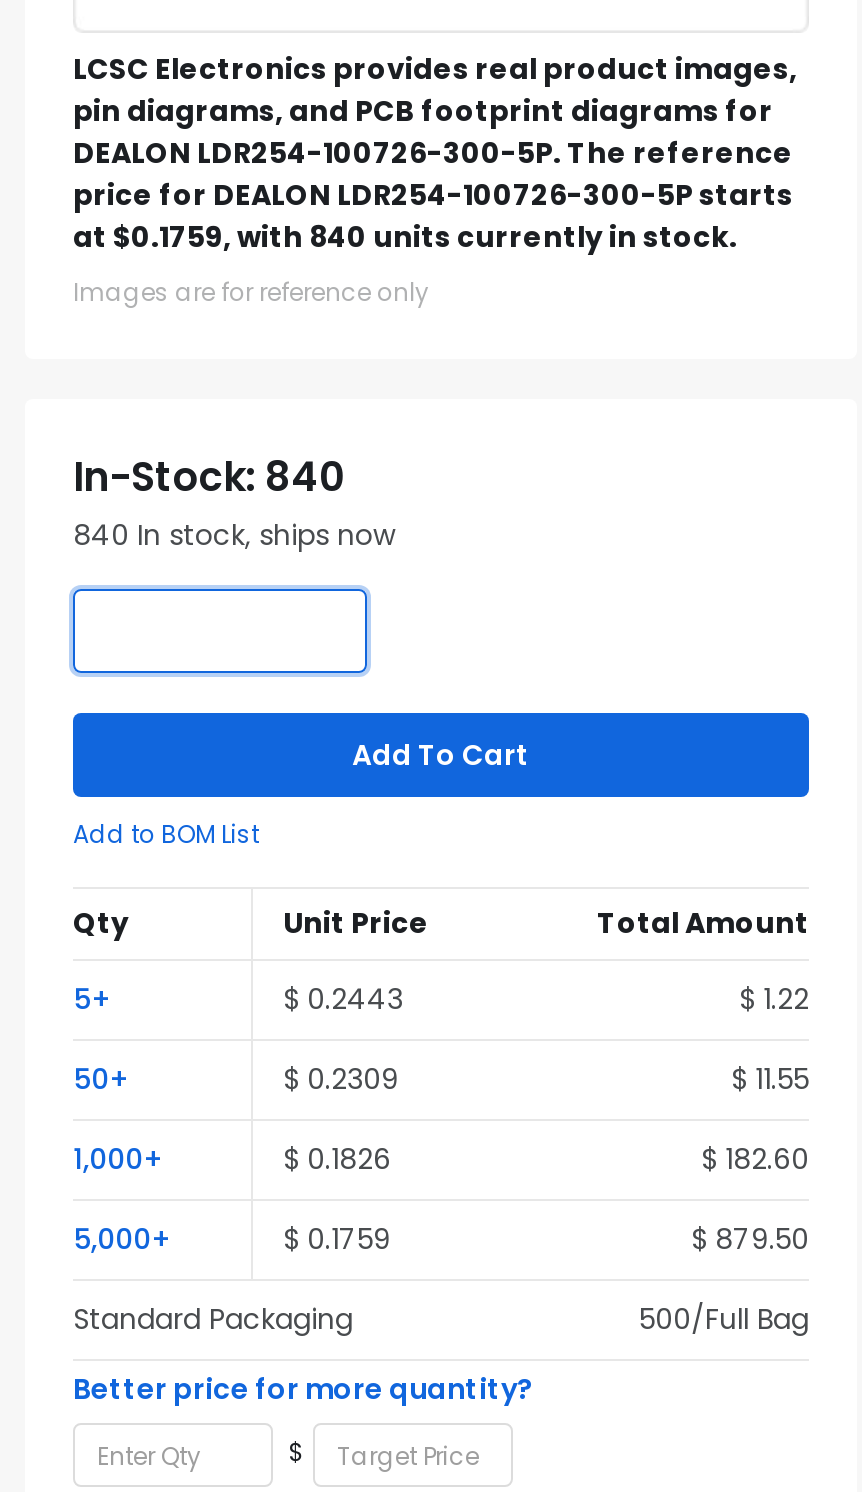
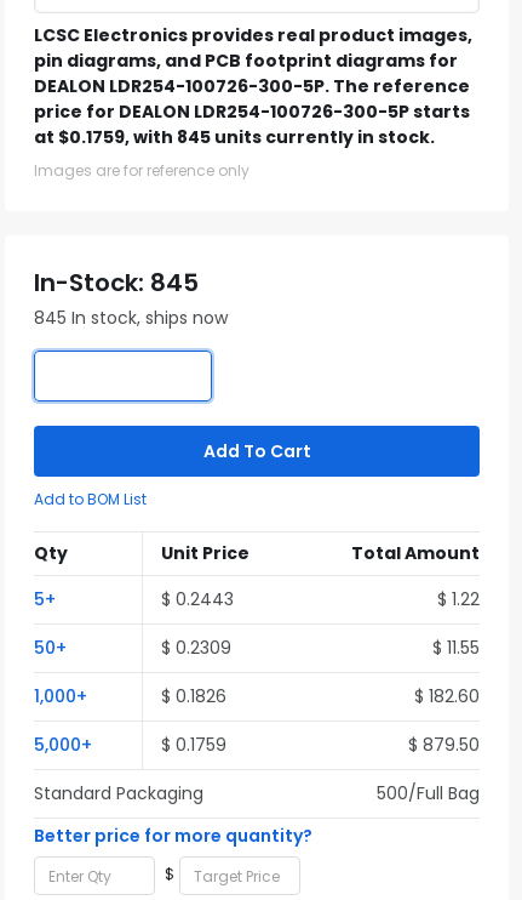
- at $0.1759, with 840 units currently in stock.
+ at $0.1759, with 845 units currently in stock.

- In-Stock: 840
+ In-Stock: 845

- 840 In stock, ships now
+ 845 In stock, ships now
